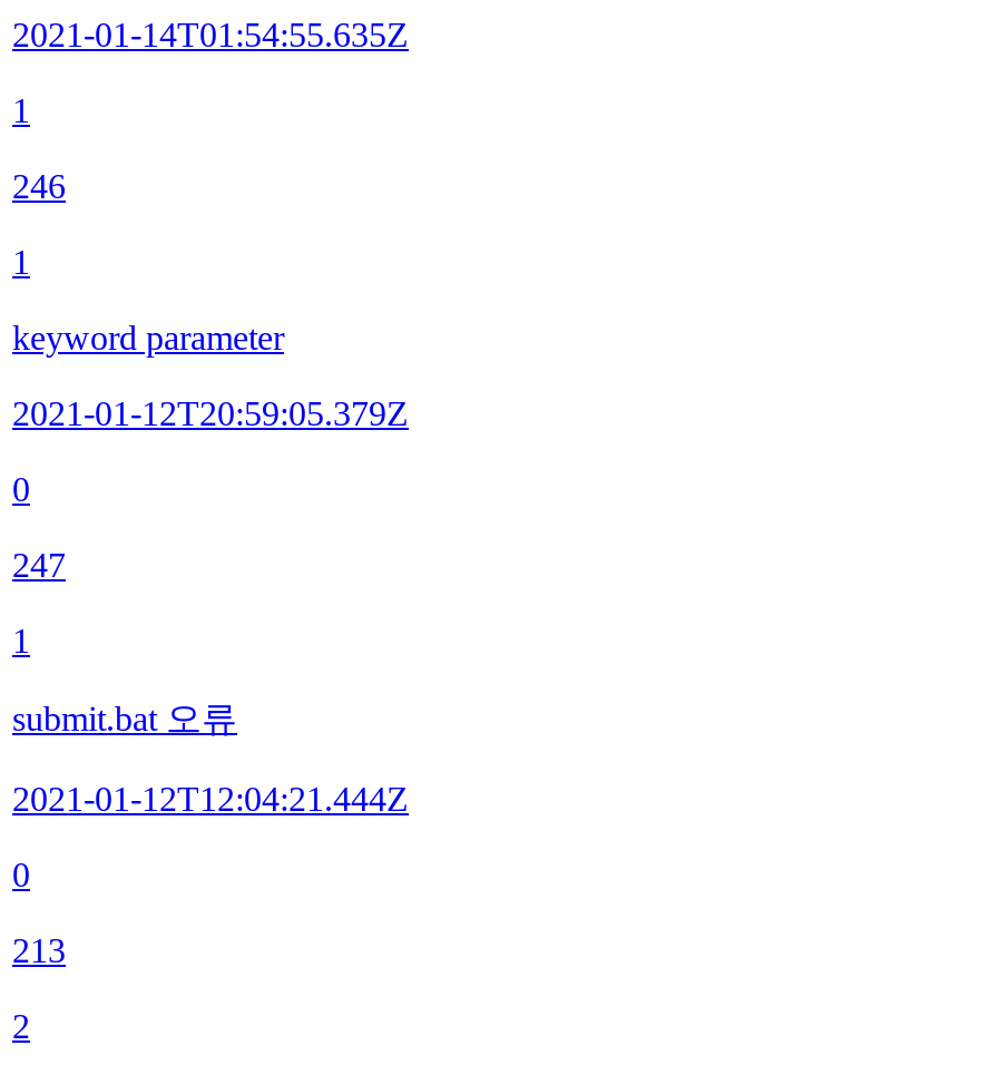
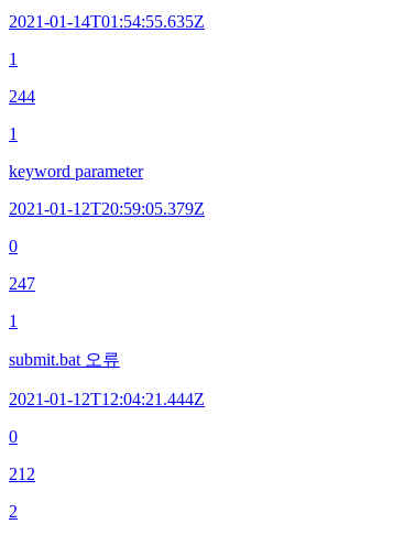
- 246
+ 244

- 213
+ 212
